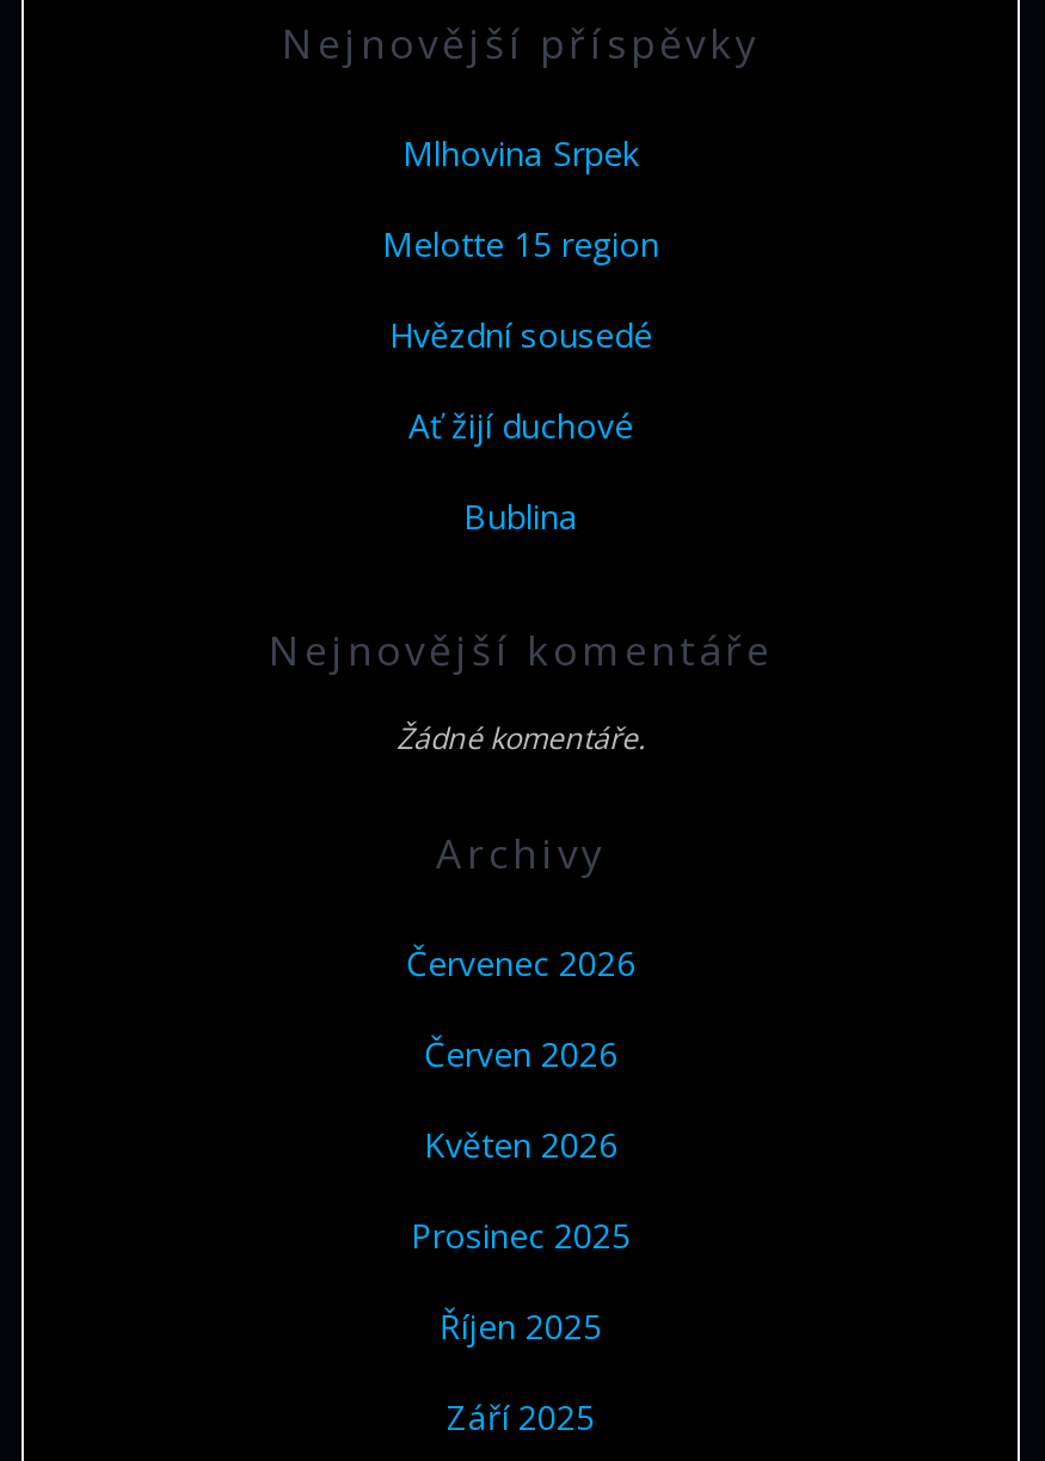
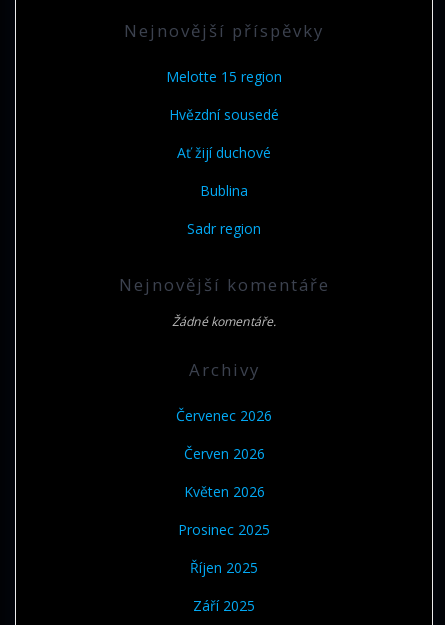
- Mlhovina Srpek

moved up: Melotte 15 region | Hvězdní sousedé | Ať žijí duchové | Bublina

+ Sadr region
